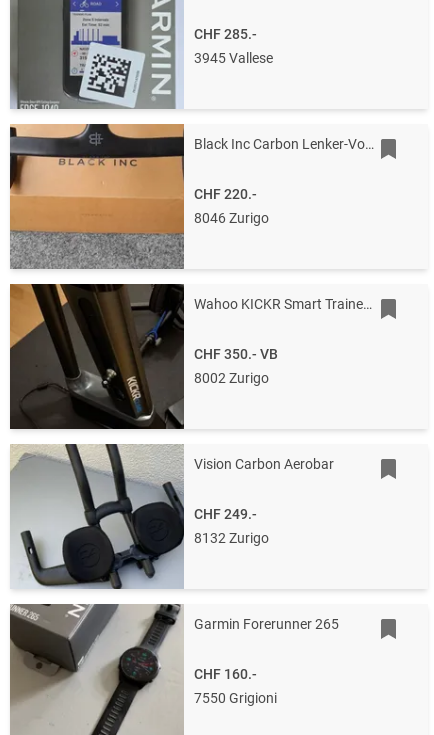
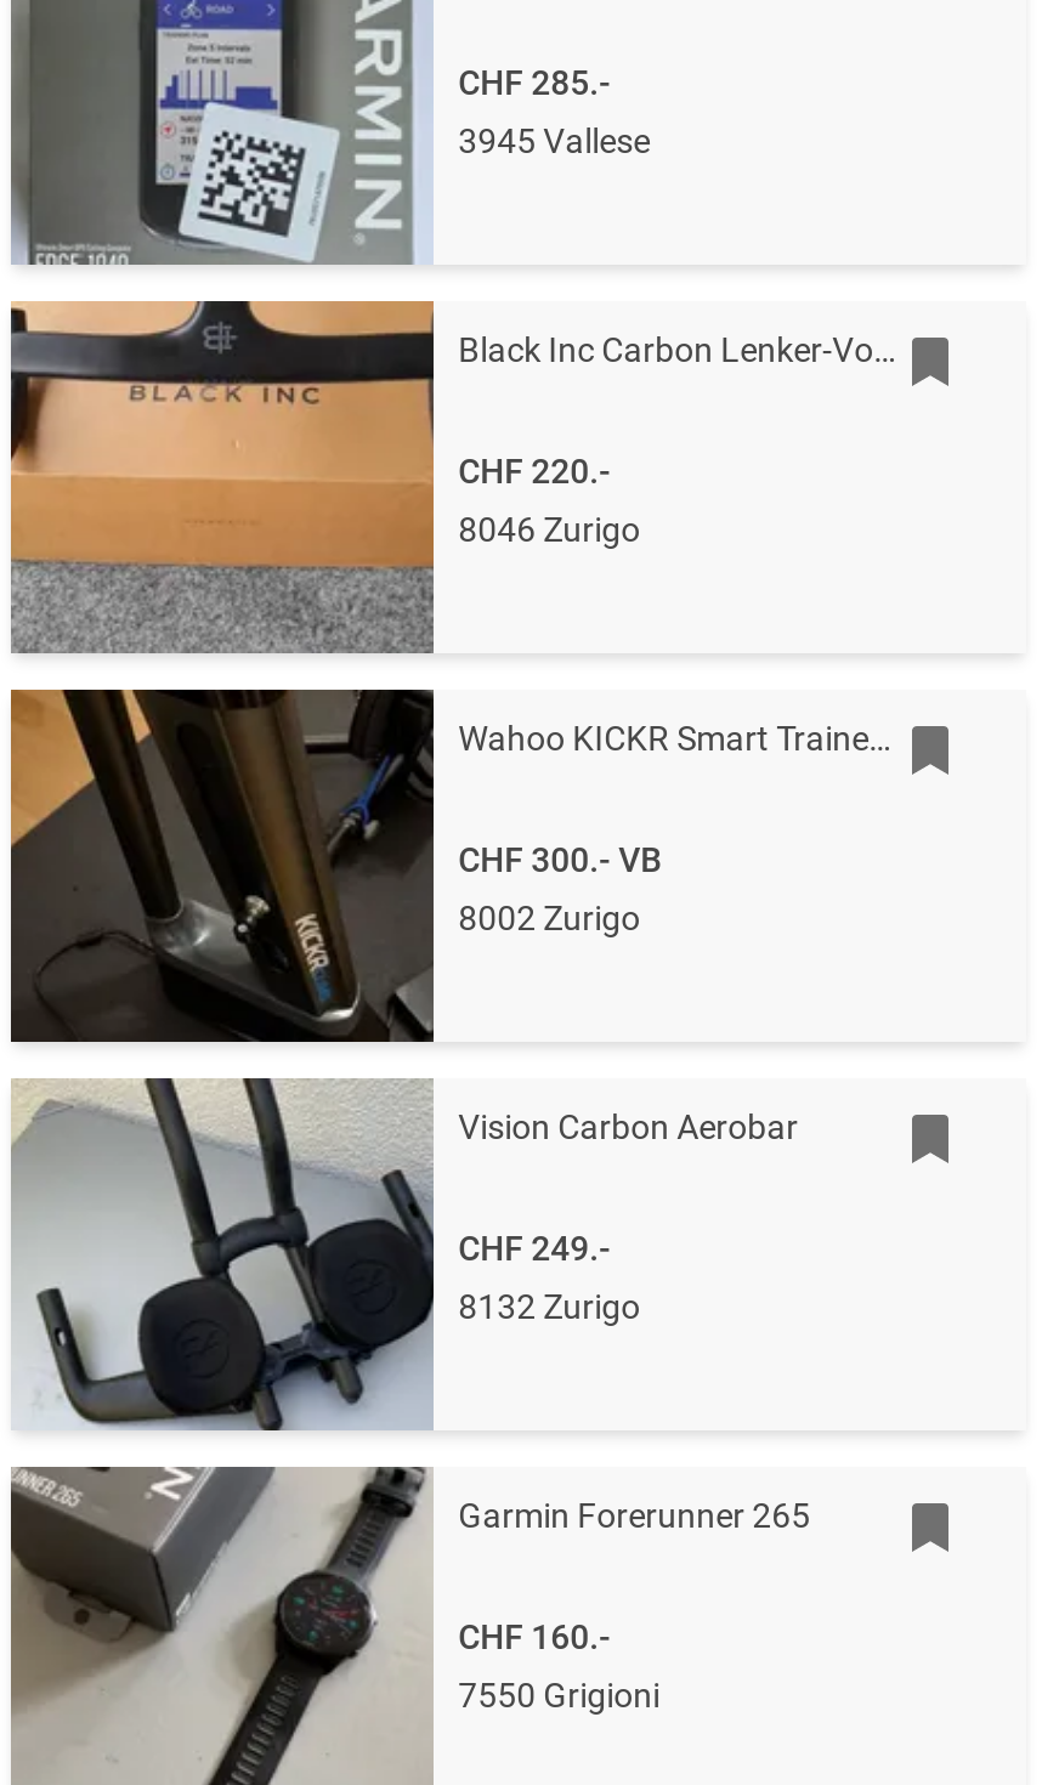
- CHF 350.- VB
+ CHF 300.- VB
